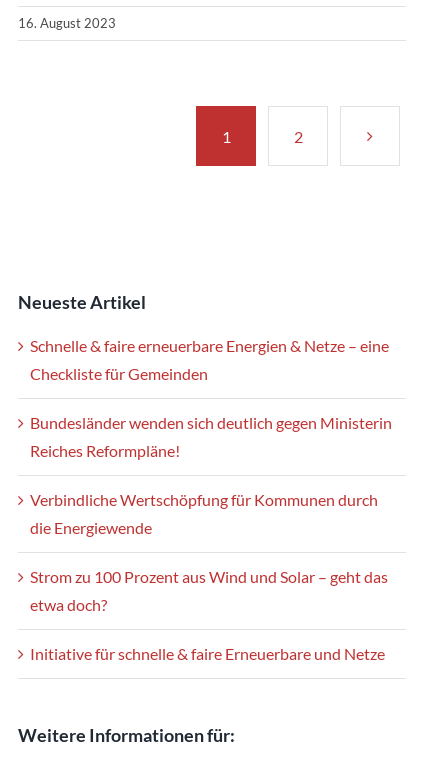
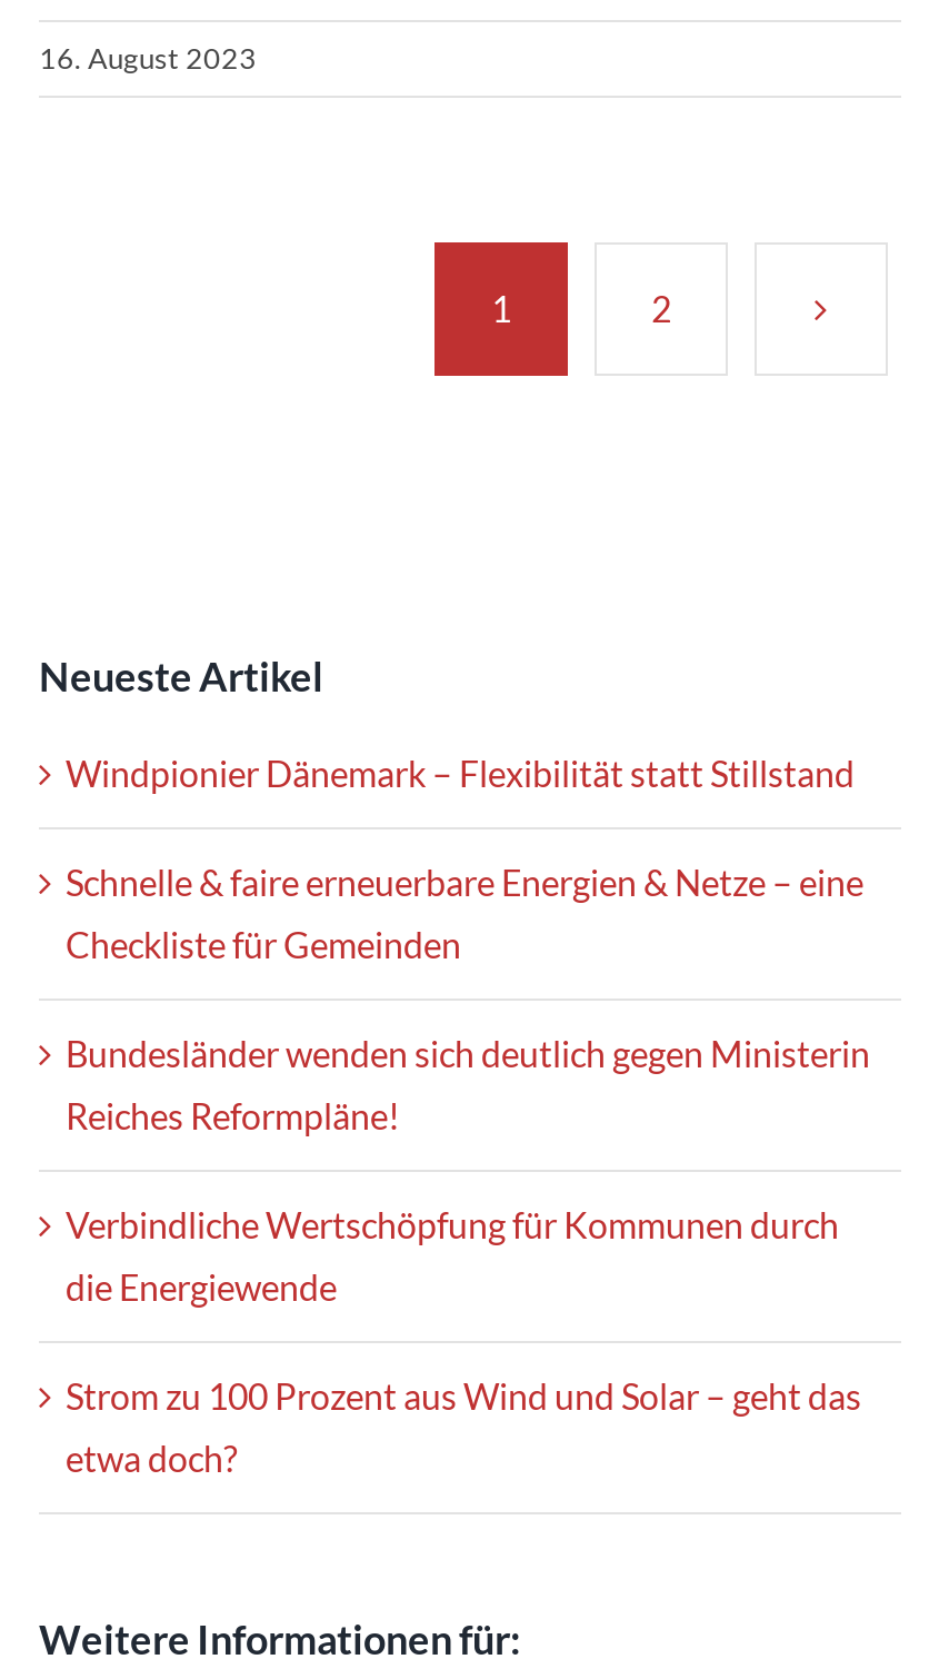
+ Windpionier Dänemark – Flexibilität statt Stillstand

moved down: Schnelle & faire erneuerbare Energien & Netze – eine | Checkliste für Gemeinden | Bundesländer wenden sich deutlich gegen Ministerin | Reiches Reformpläne! | Verbindliche Wertschöpfung für Kommunen durch | die Energiewende | Strom zu 100 Prozent aus Wind und Solar – geht das | etwa doch?

- Initiative für schnelle & faire Erneuerbare und Netze
